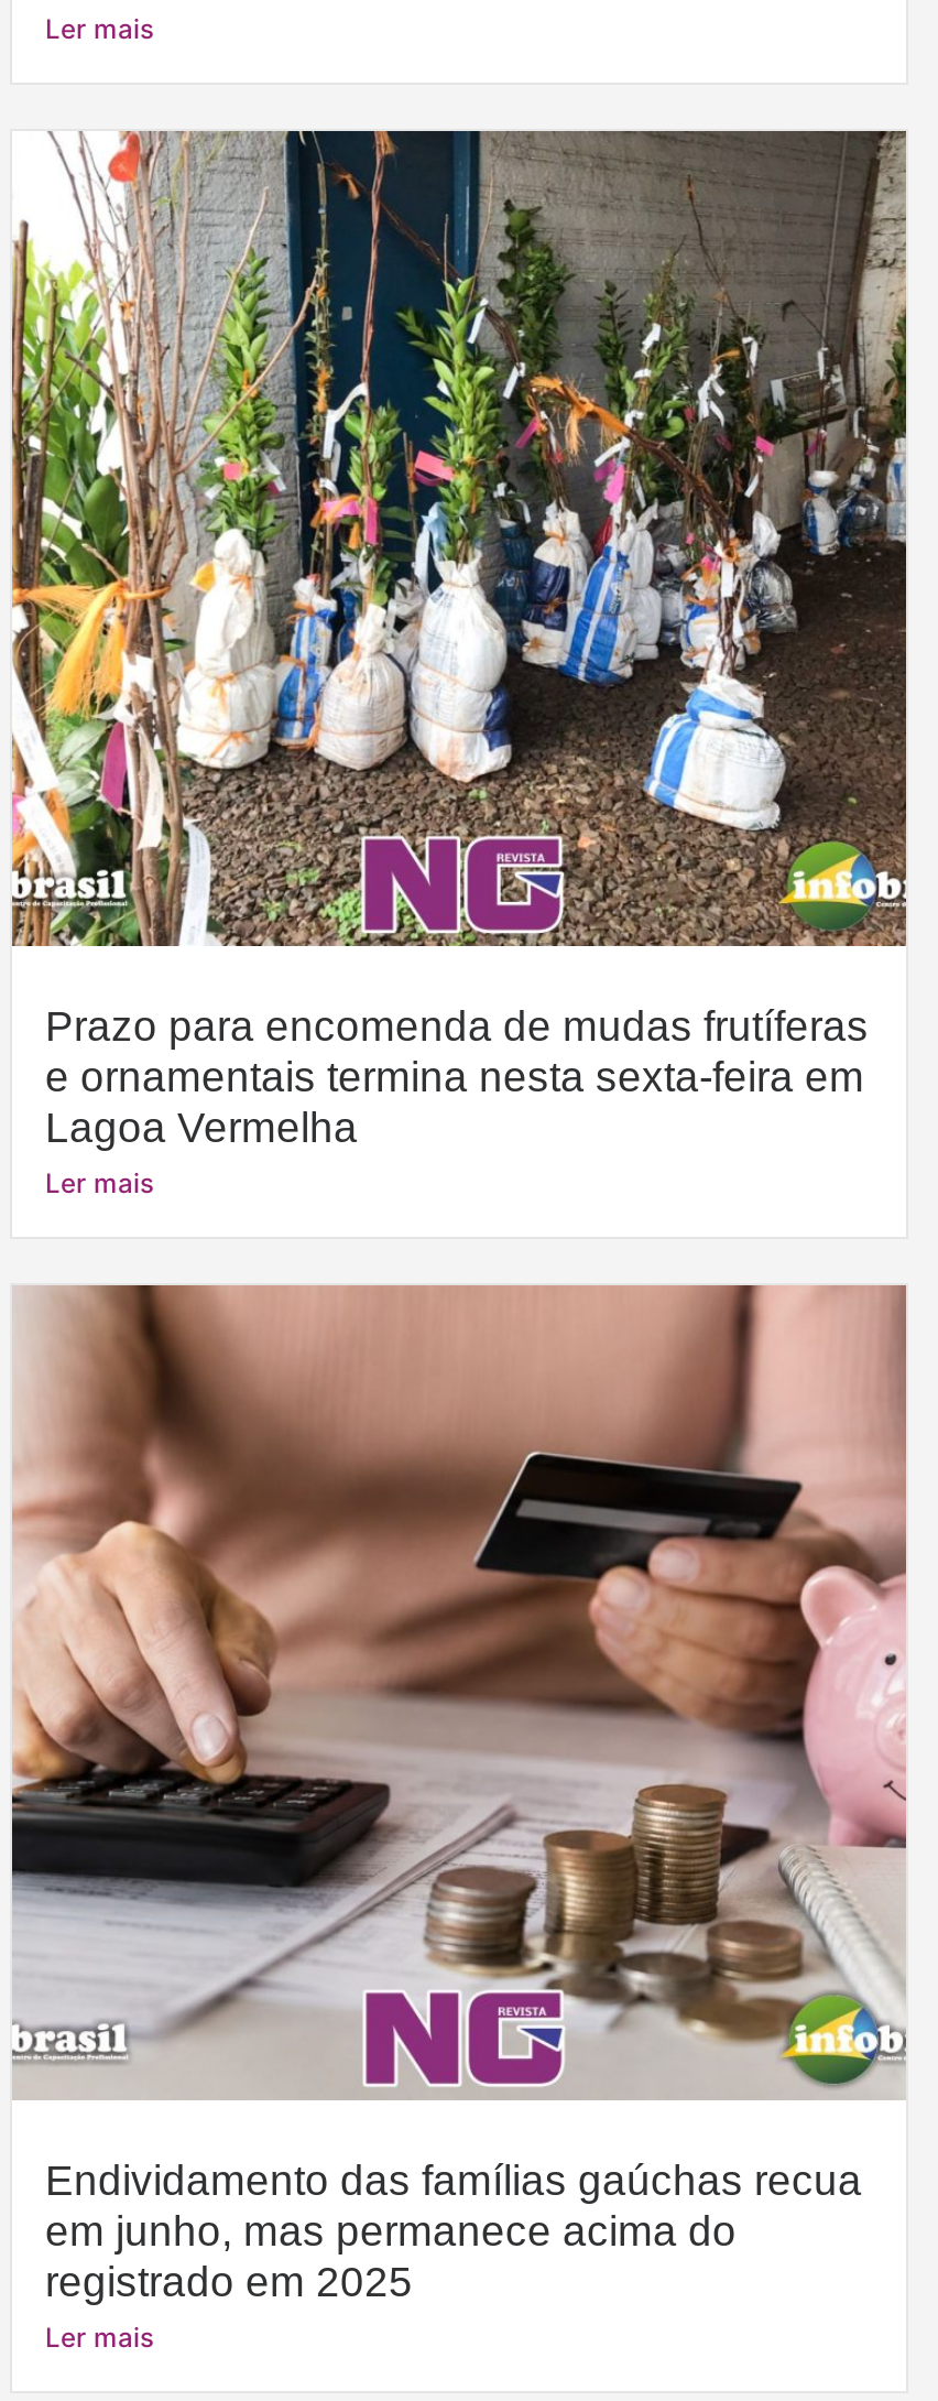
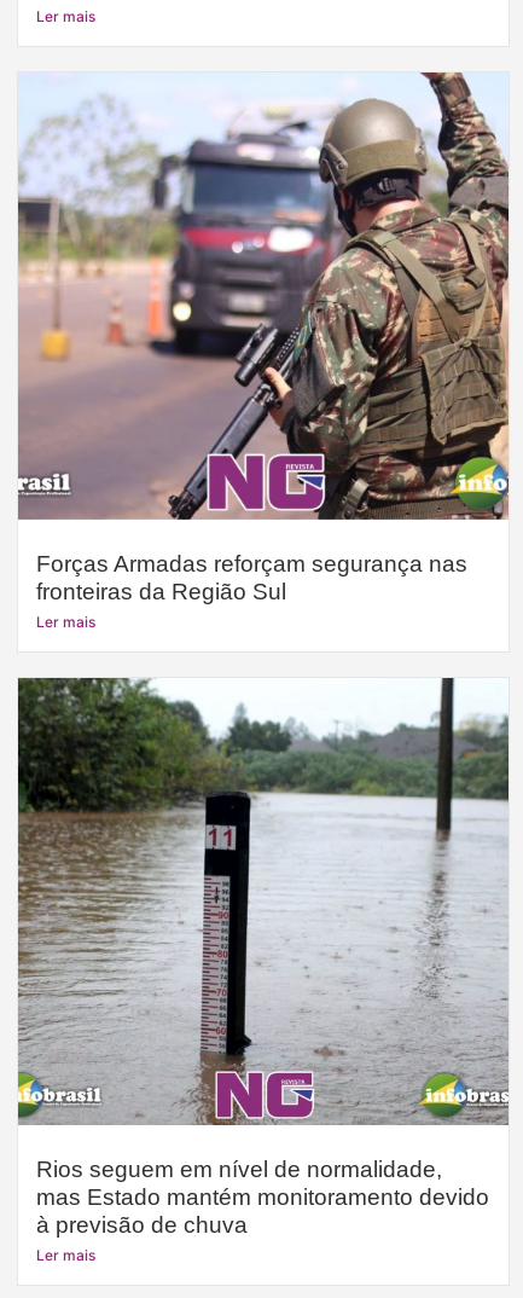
- [image]
- Prazo para encomenda de mudas frutíferas
- e ornamentais termina nesta sexta-feira em
- Lagoa Vermelha
+ [image]
+ Forças Armadas reforçam segurança nas
+ fronteiras da Região Sul

- [image]
- Endividamento das famílias gaúchas recua
- em junho, mas permanece acima do
- registrado em 2025
+ [image]
+ Rios seguem em nível de normalidade,
+ mas Estado mantém monitoramento devido
+ à previsão de chuva
